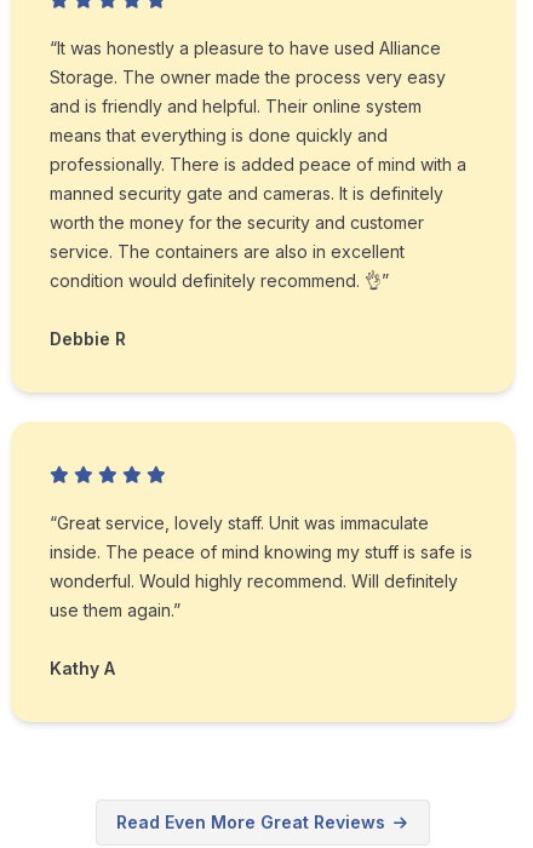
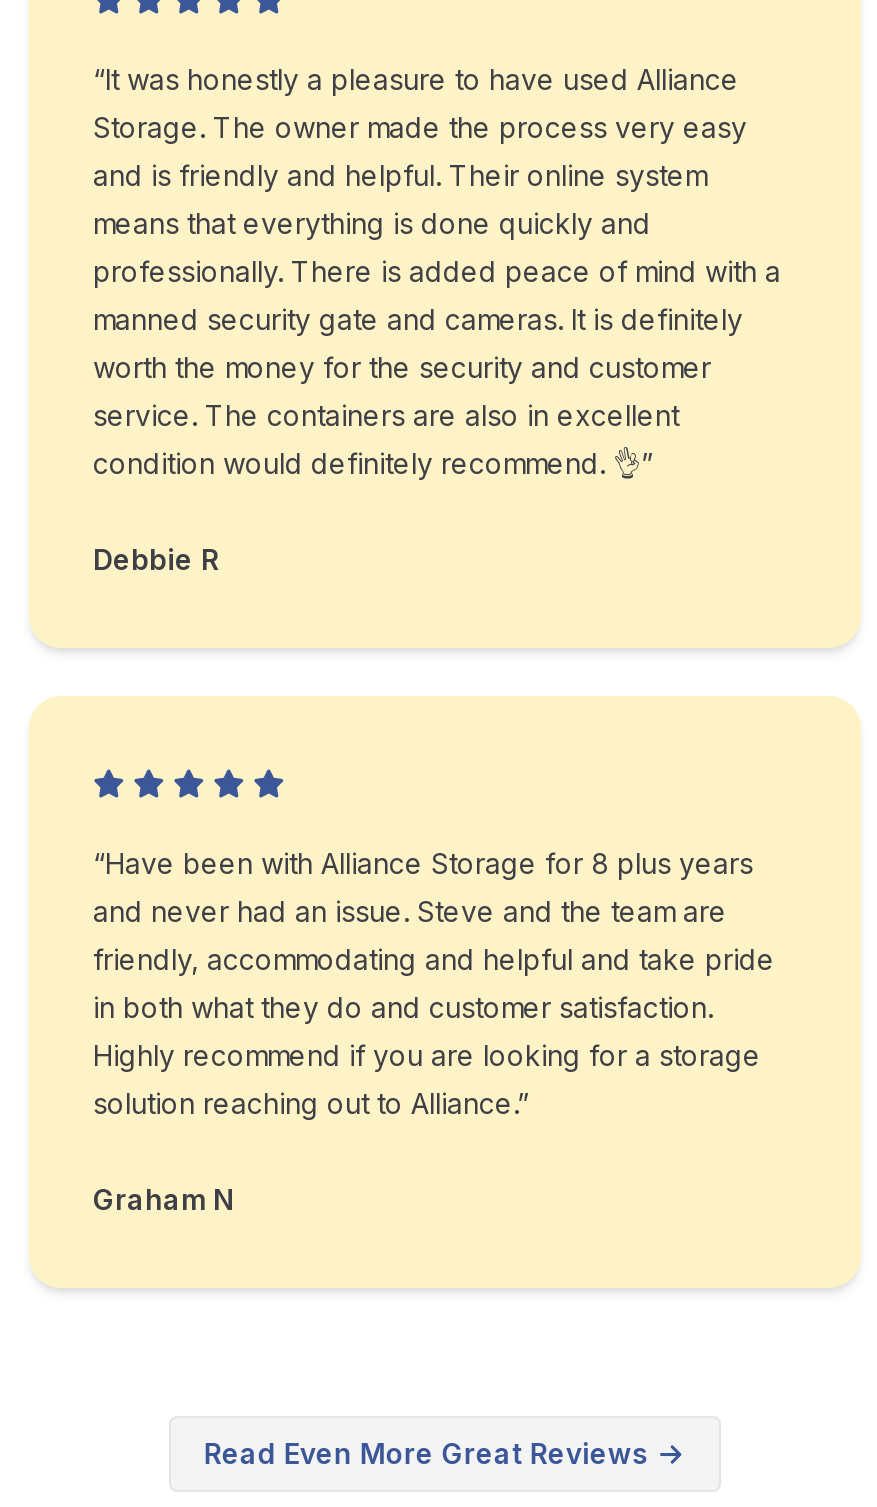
- “Great service, lovely staff. Unit was immaculate
- inside. The peace of mind knowing my stuff is safe is
- wonderful. Would highly recommend. Will definitely
- use them again.”
+ “Have been with Alliance Storage for 8 plus years
+ and never had an issue. Steve and the team are
+ friendly, accommodating and helpful and take pride
+ in both what they do and customer satisfaction.
+ Highly recommend if you are looking for a storage
+ solution reaching out to Alliance.”

- Kathy A
+ Graham N
